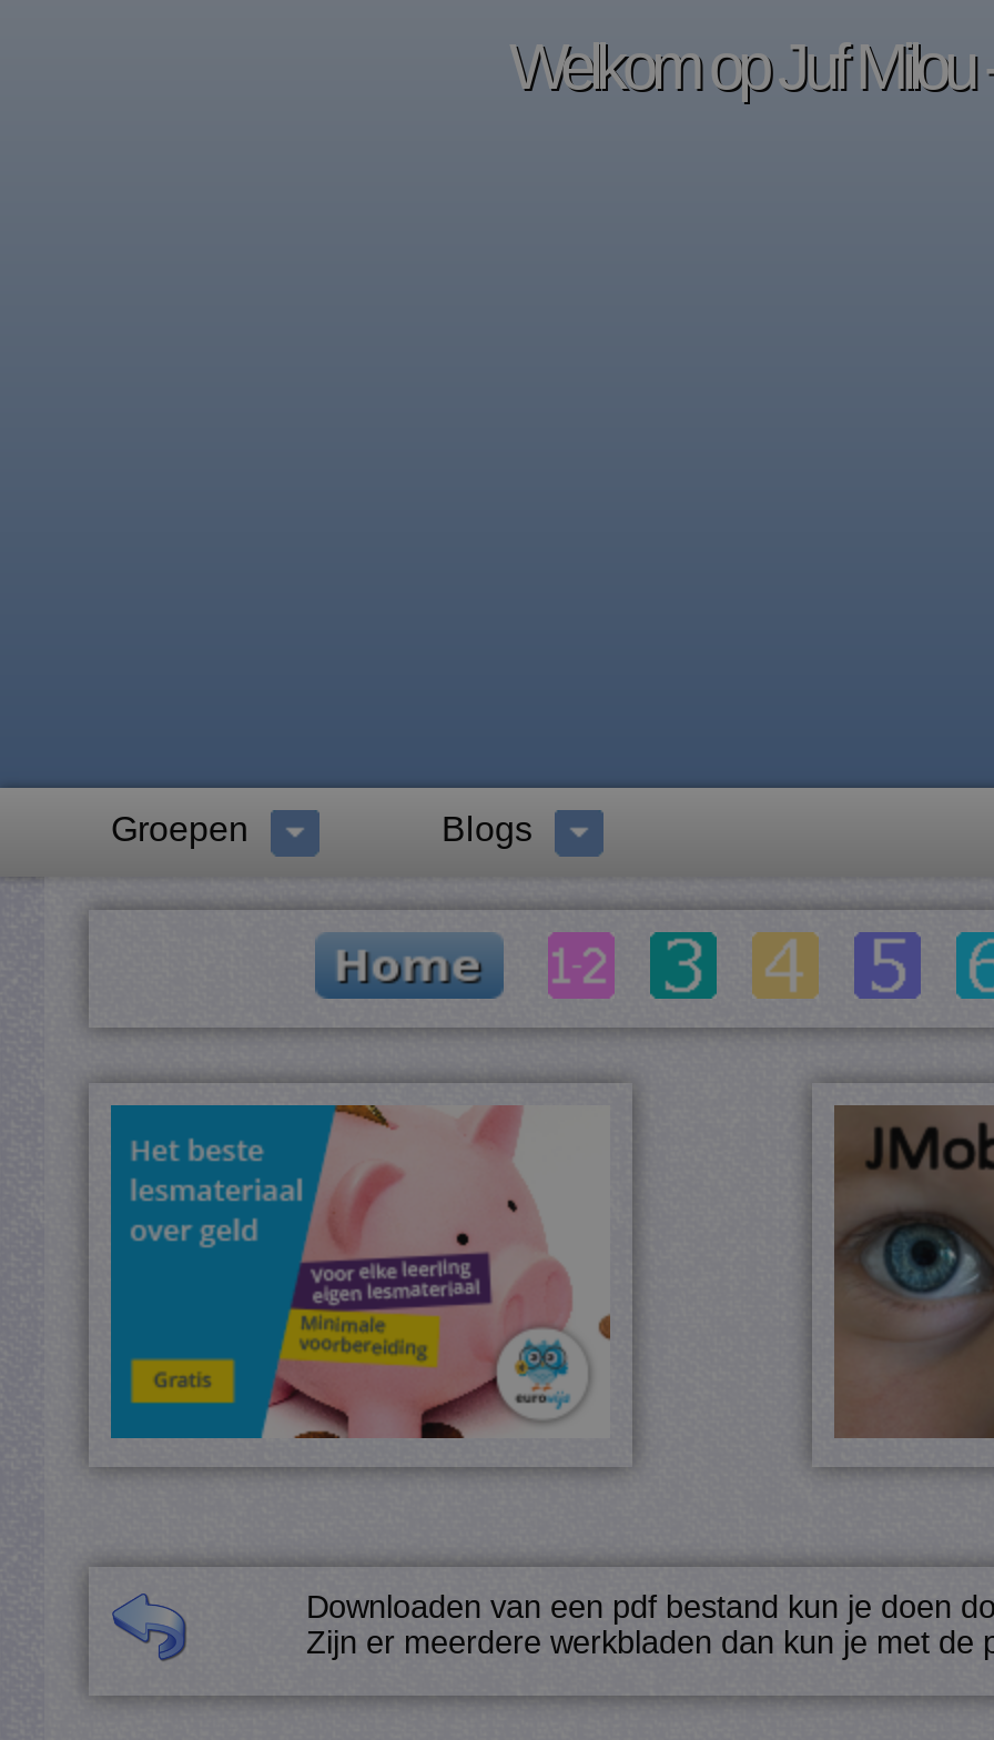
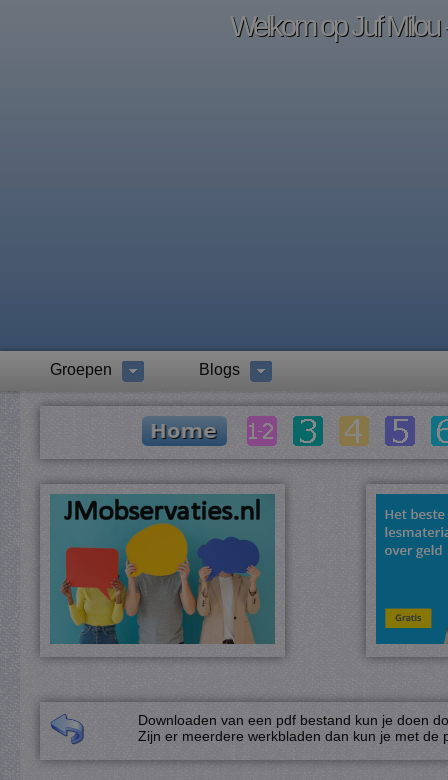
- [image]
+ [image]

- [image]
+ [image]
